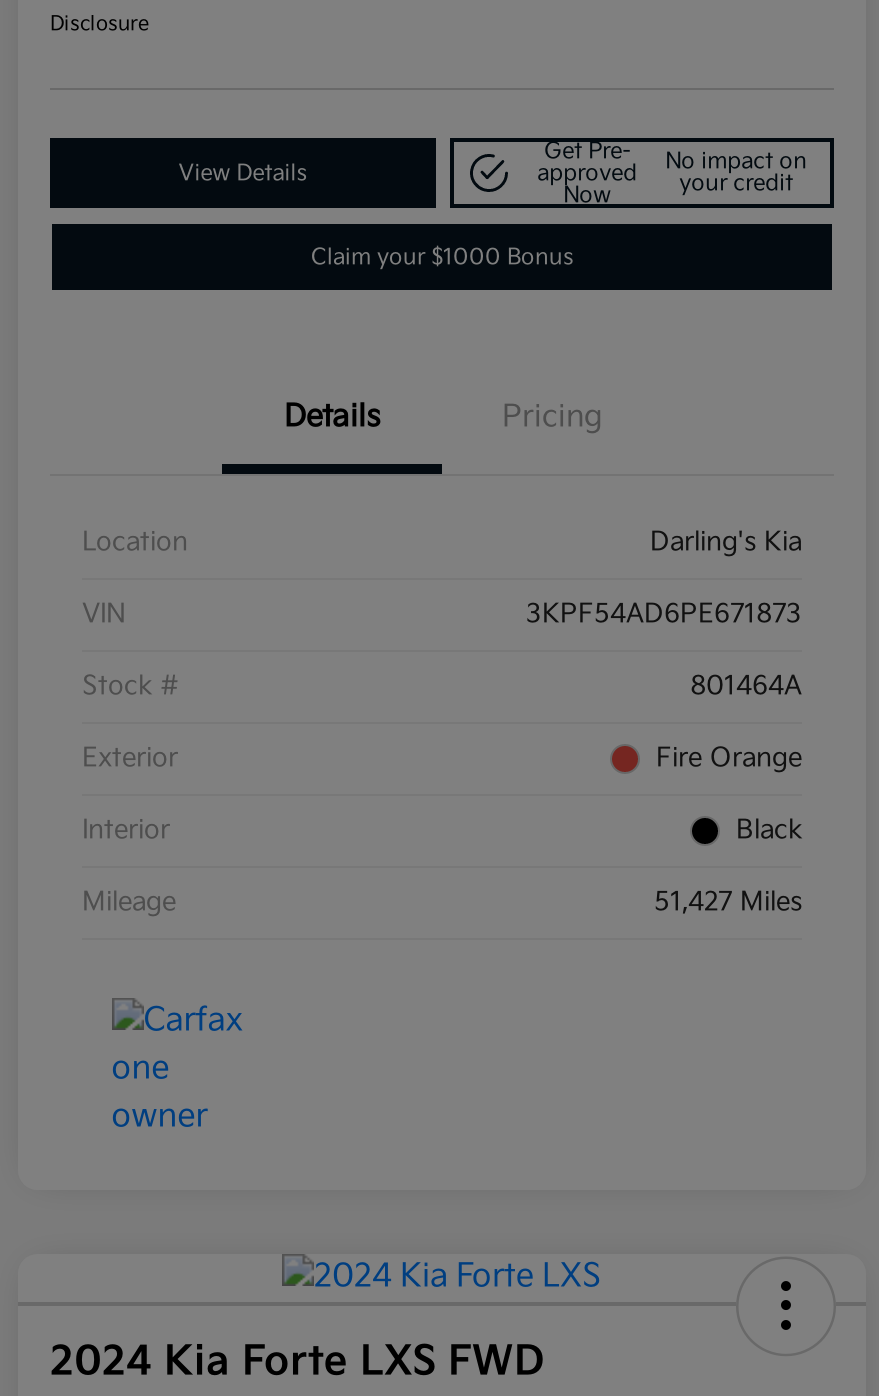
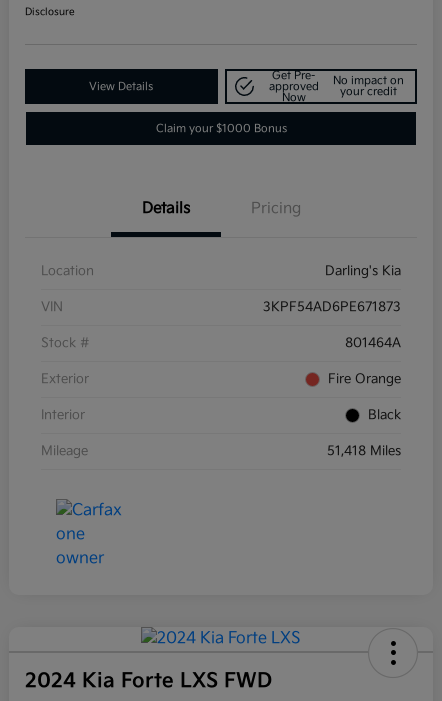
- 51,427 Miles
+ 51,418 Miles
